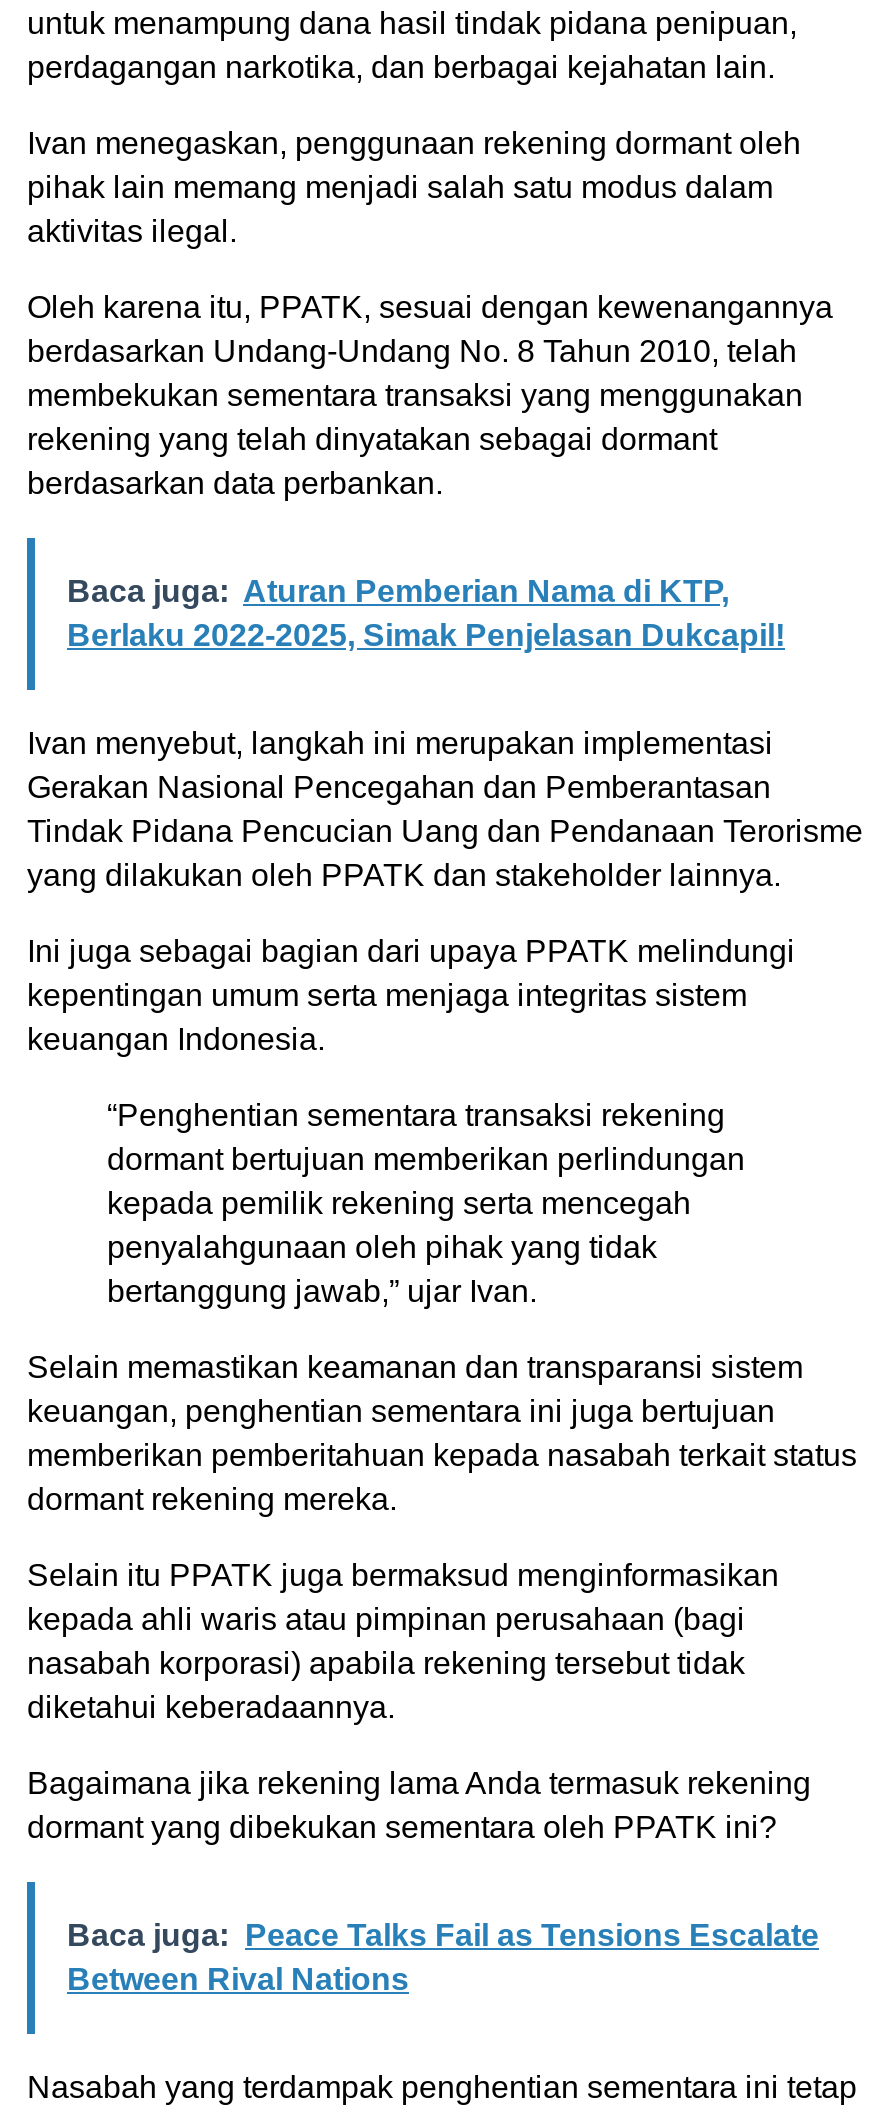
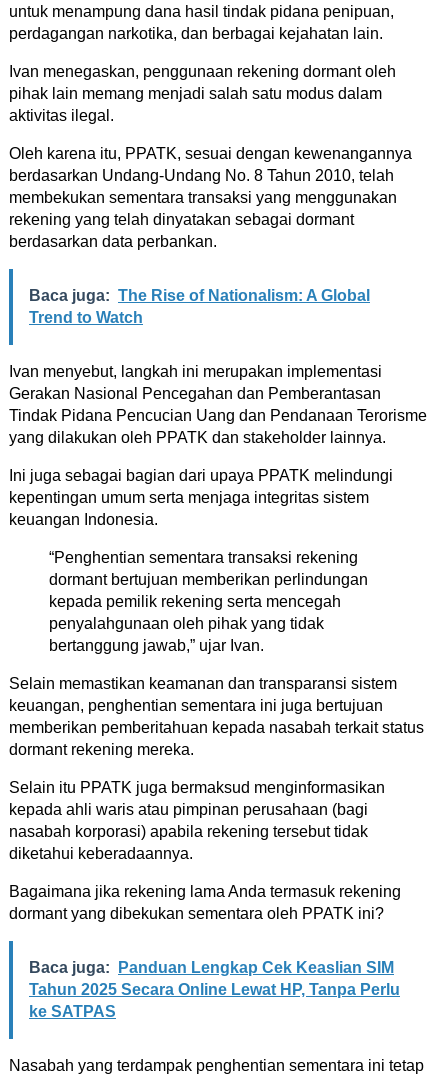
- Baca juga: Aturan Pemberian Nama di KTP,
- Berlaku 2022-2025, Simak Penjelasan Dukcapil!
+ Baca juga: The Rise of Nationalism: A Global
+ Trend to Watch

- Baca juga: Peace Talks Fail as Tensions Escalate
- Between Rival Nations
+ Baca juga: Panduan Lengkap Cek Keaslian SIM
+ Tahun 2025 Secara Online Lewat HP, Tanpa Perlu
+ ke SATPAS
